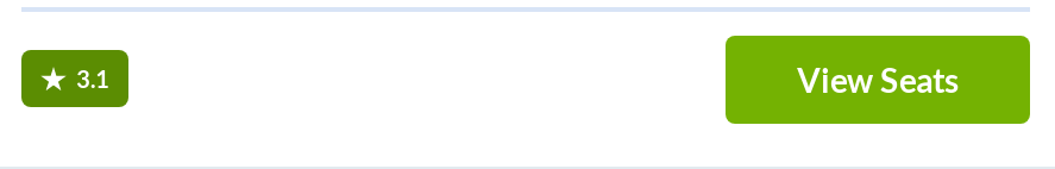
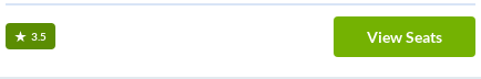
- 3.1
+ 3.5
